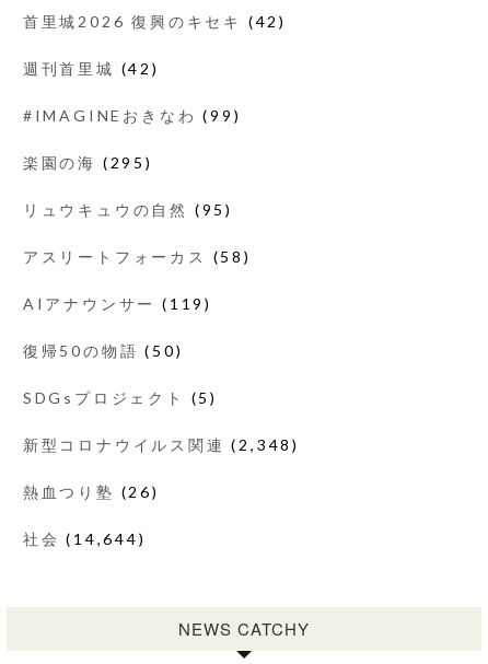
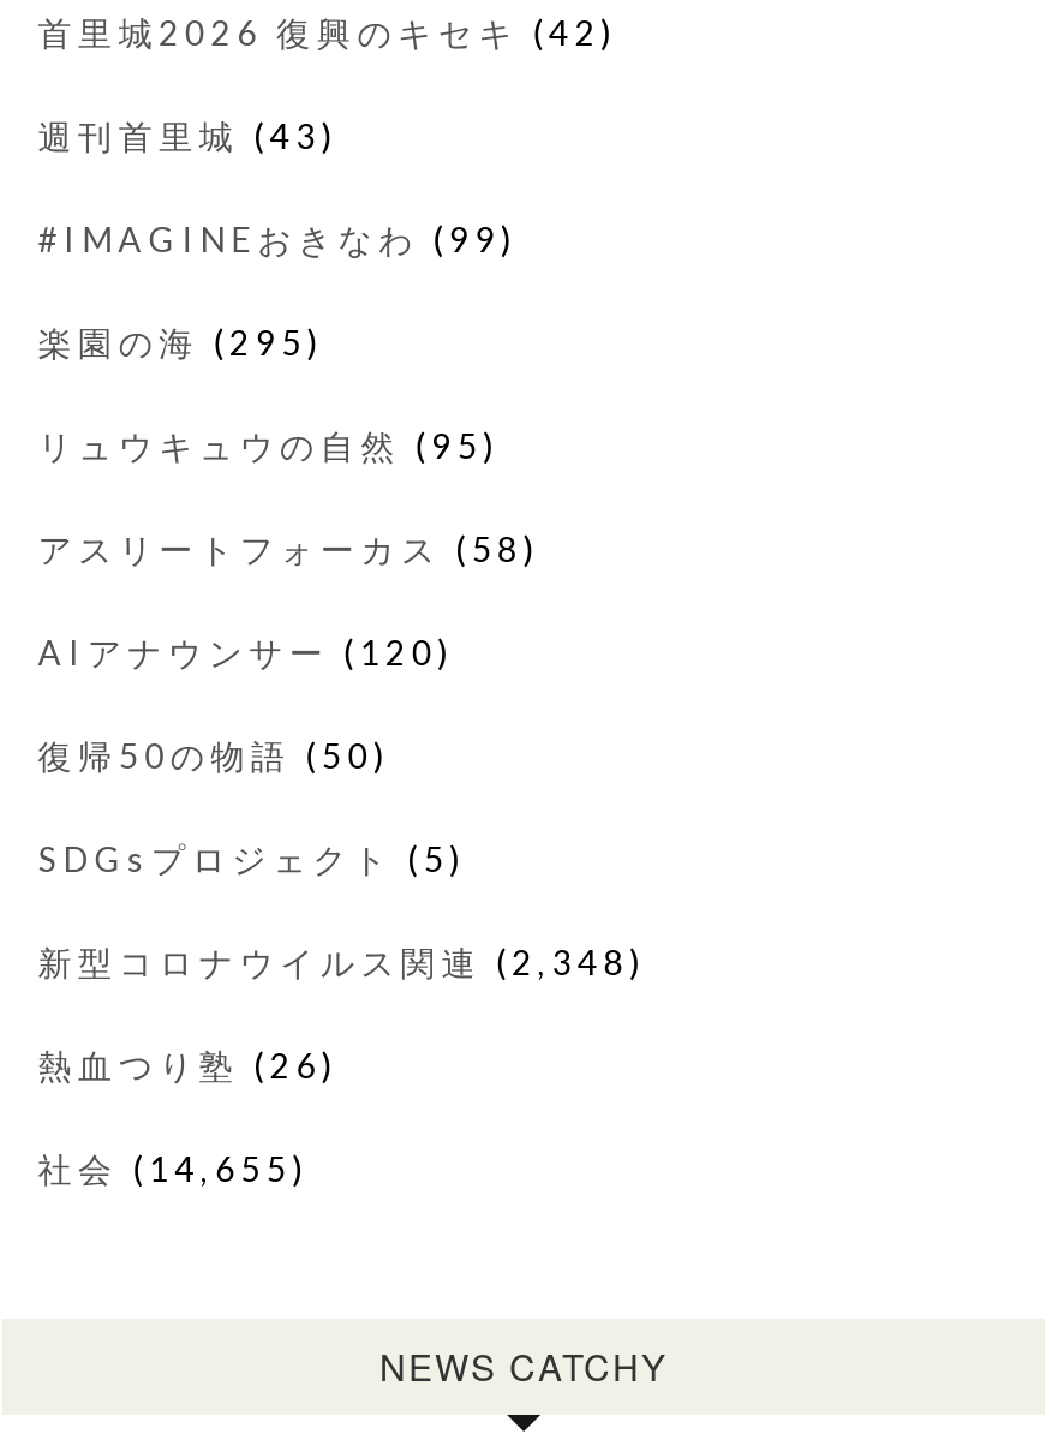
- 週刊首里城(42)
+ 週刊首里城(43)

- AIアナウンサー(119)
+ AIアナウンサー(120)

- 社会(14,644)
+ 社会(14,655)
